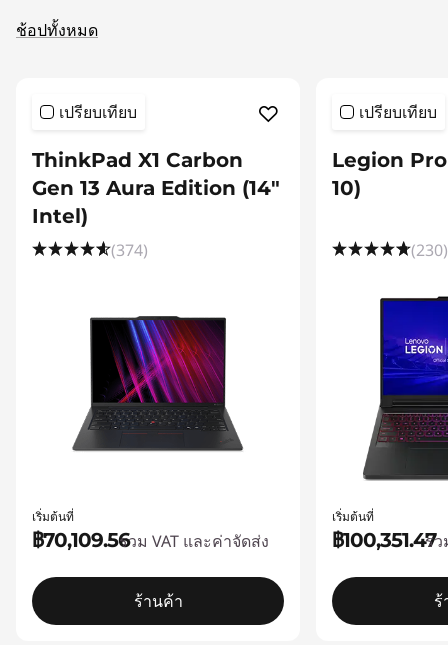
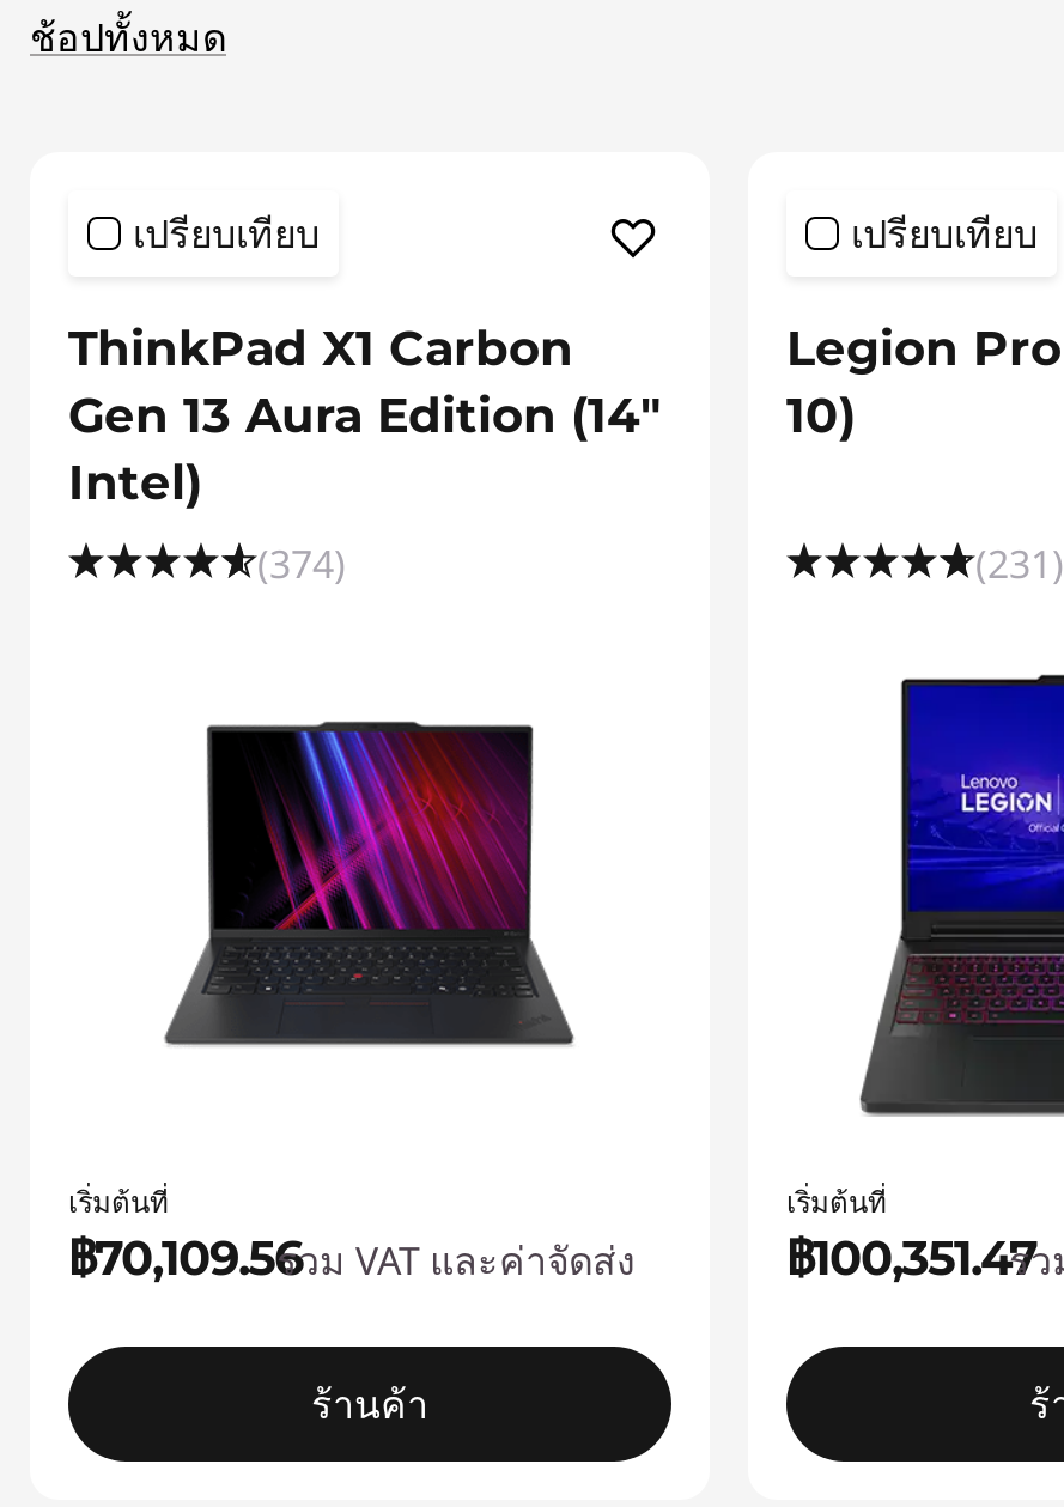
- (230)
+ (231)
